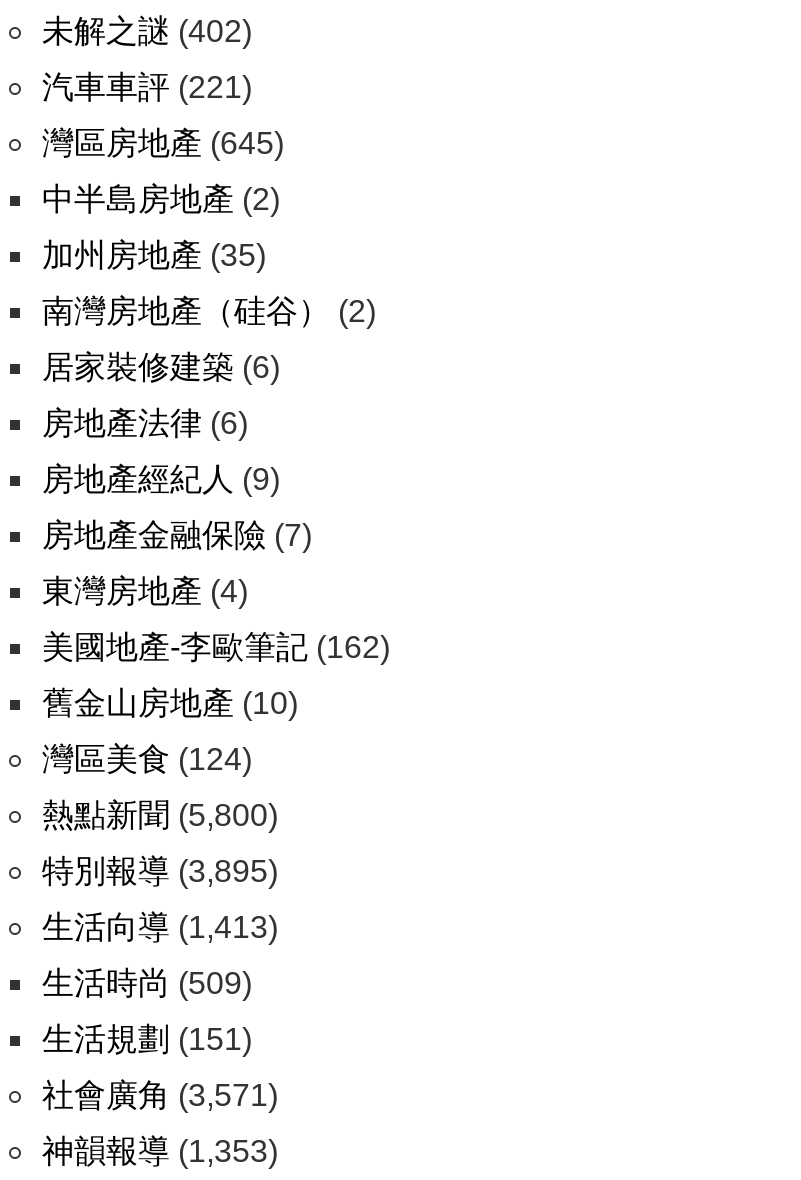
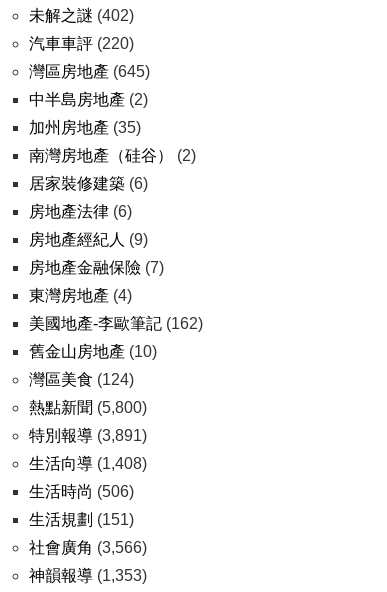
- 汽車車評(221)
+ 汽車車評(220)

- 特別報導(3,895)
+ 特別報導(3,891)

- 生活向導(1,413)
+ 生活向導(1,408)

- 生活時尚(509)
+ 生活時尚(506)

- 社會廣角(3,571)
+ 社會廣角(3,566)
